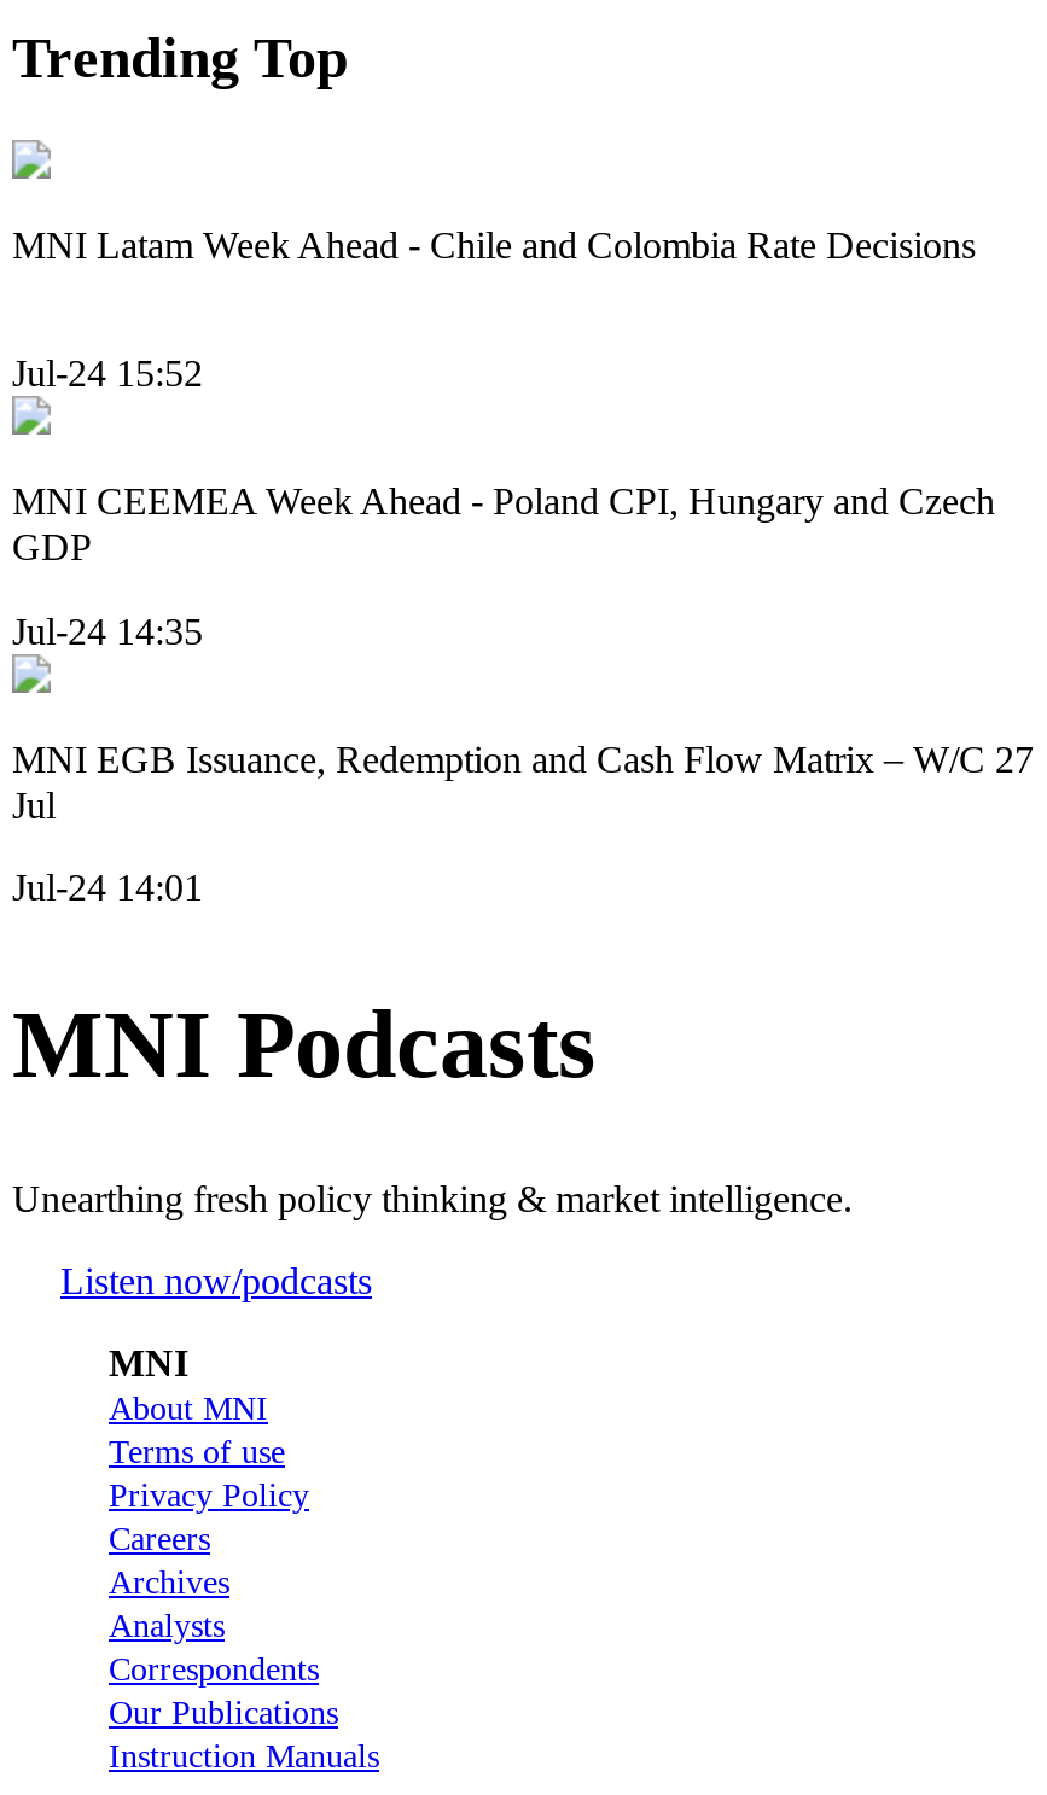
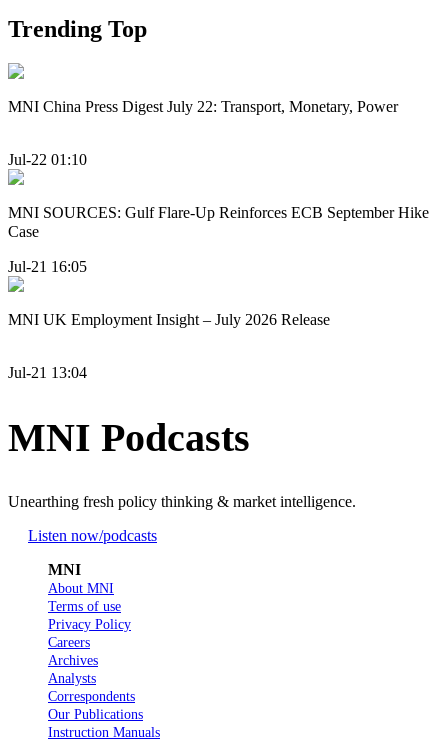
- MNI Latam Week Ahead - Chile and Colombia Rate Decisions
+ MNI China Press Digest July 22: Transport, Monetary, Power

- Jul-24 15:52
+ Jul-22 01:10

- MNI CEEMEA Week Ahead - Poland CPI, Hungary and Czech
- GDP
+ MNI SOURCES: Gulf Flare-Up Reinforces ECB September Hike
+ Case

- Jul-24 14:35
+ Jul-21 16:05

- MNI EGB Issuance, Redemption and Cash Flow Matrix – W/C 27
- Jul
+ MNI UK Employment Insight – July 2026 Release

- Jul-24 14:01
+ Jul-21 13:04
